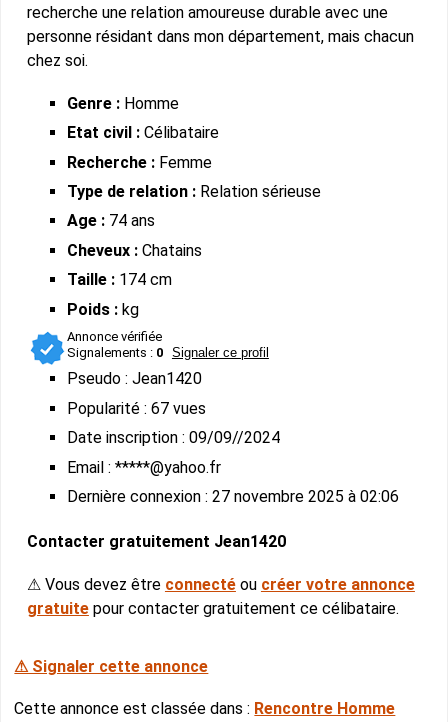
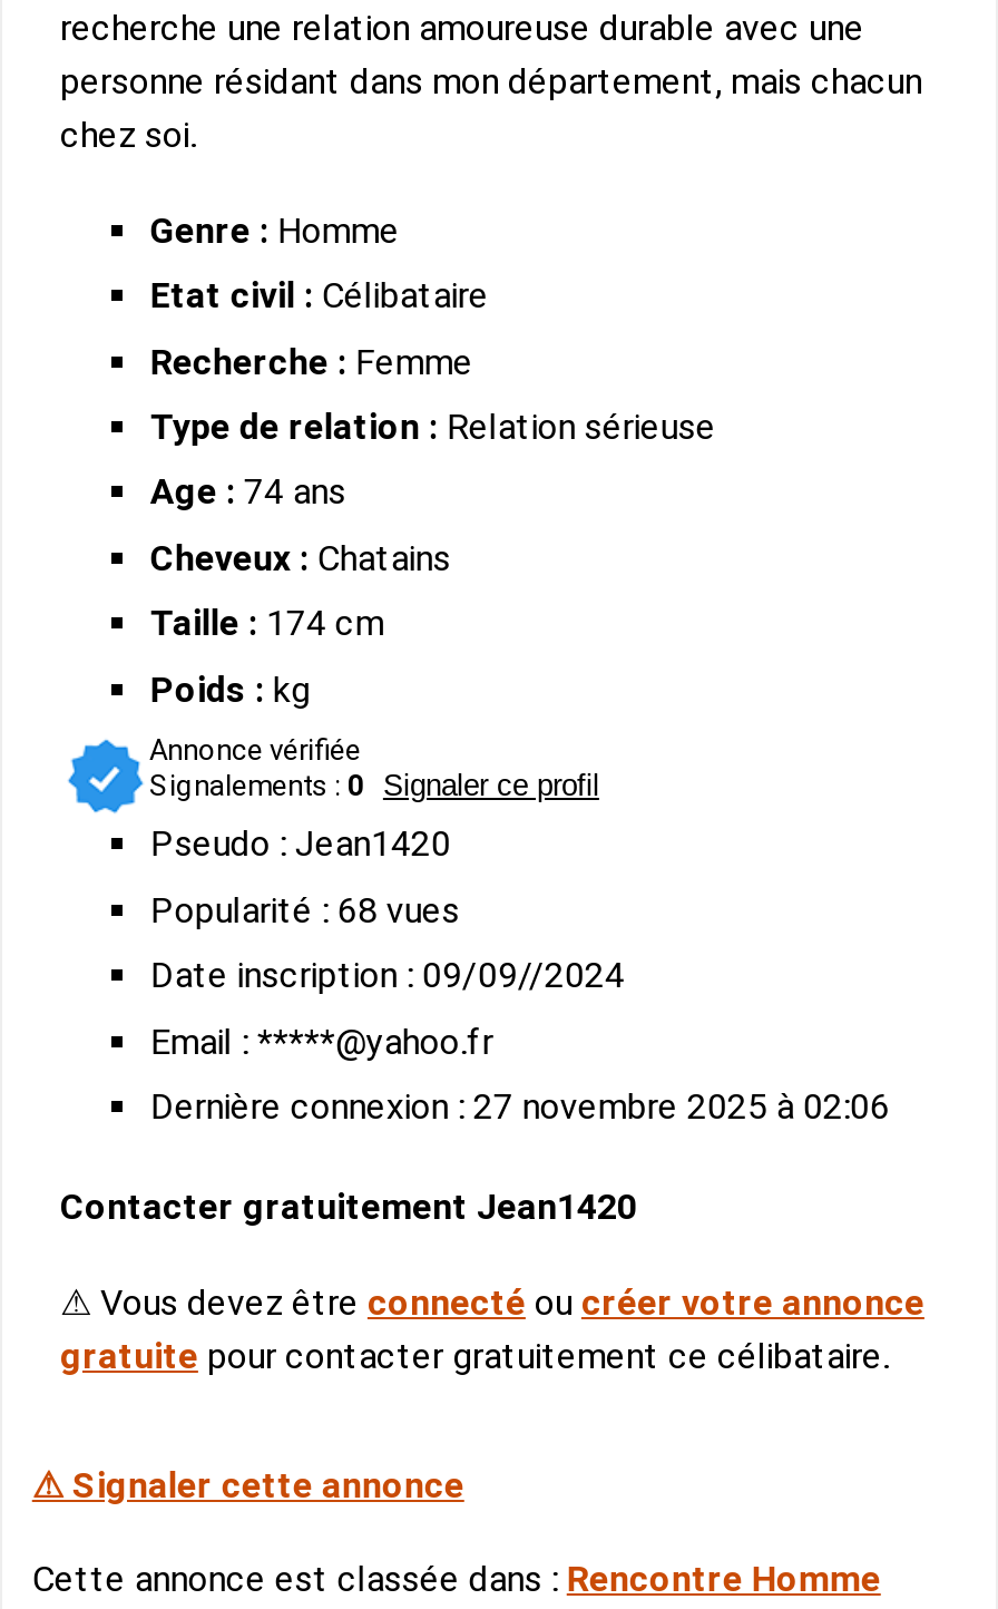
- Popularité : 67 vues
+ Popularité : 68 vues
